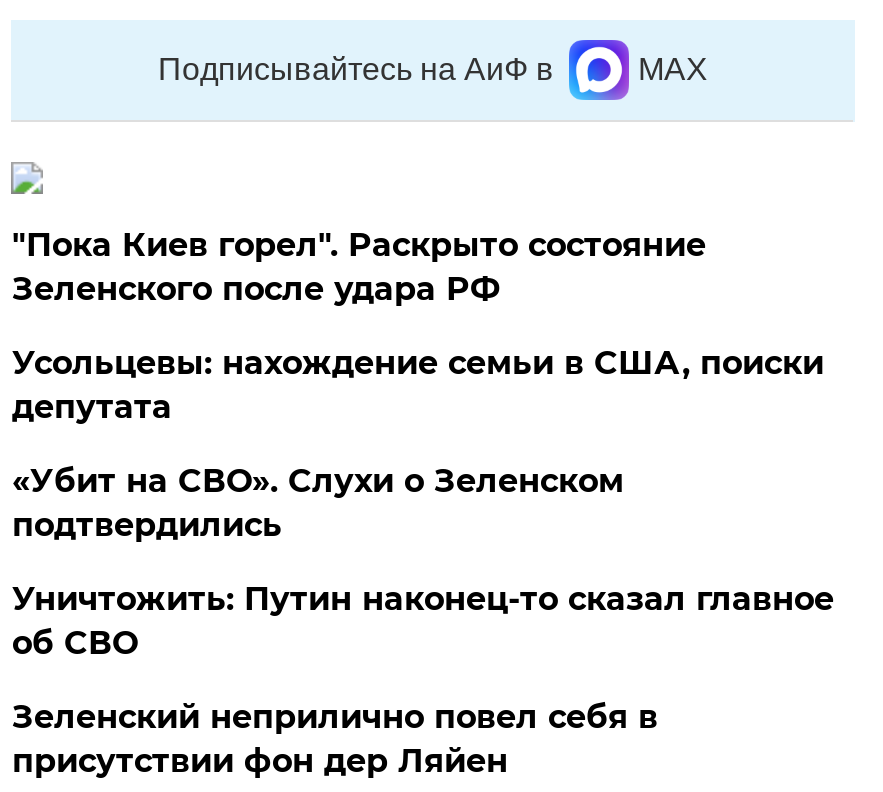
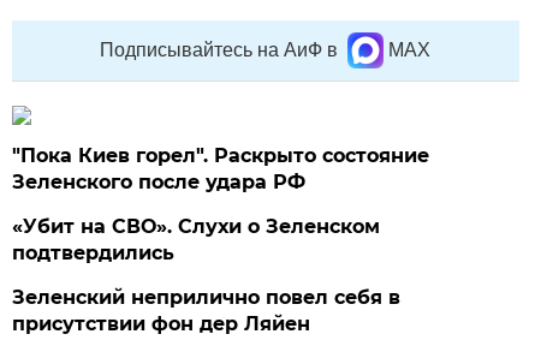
- Усольцевы: нахождение семьи в США, поиски
- депутата

- Уничтожить: Путин наконец-то сказал главное
- об СВО
